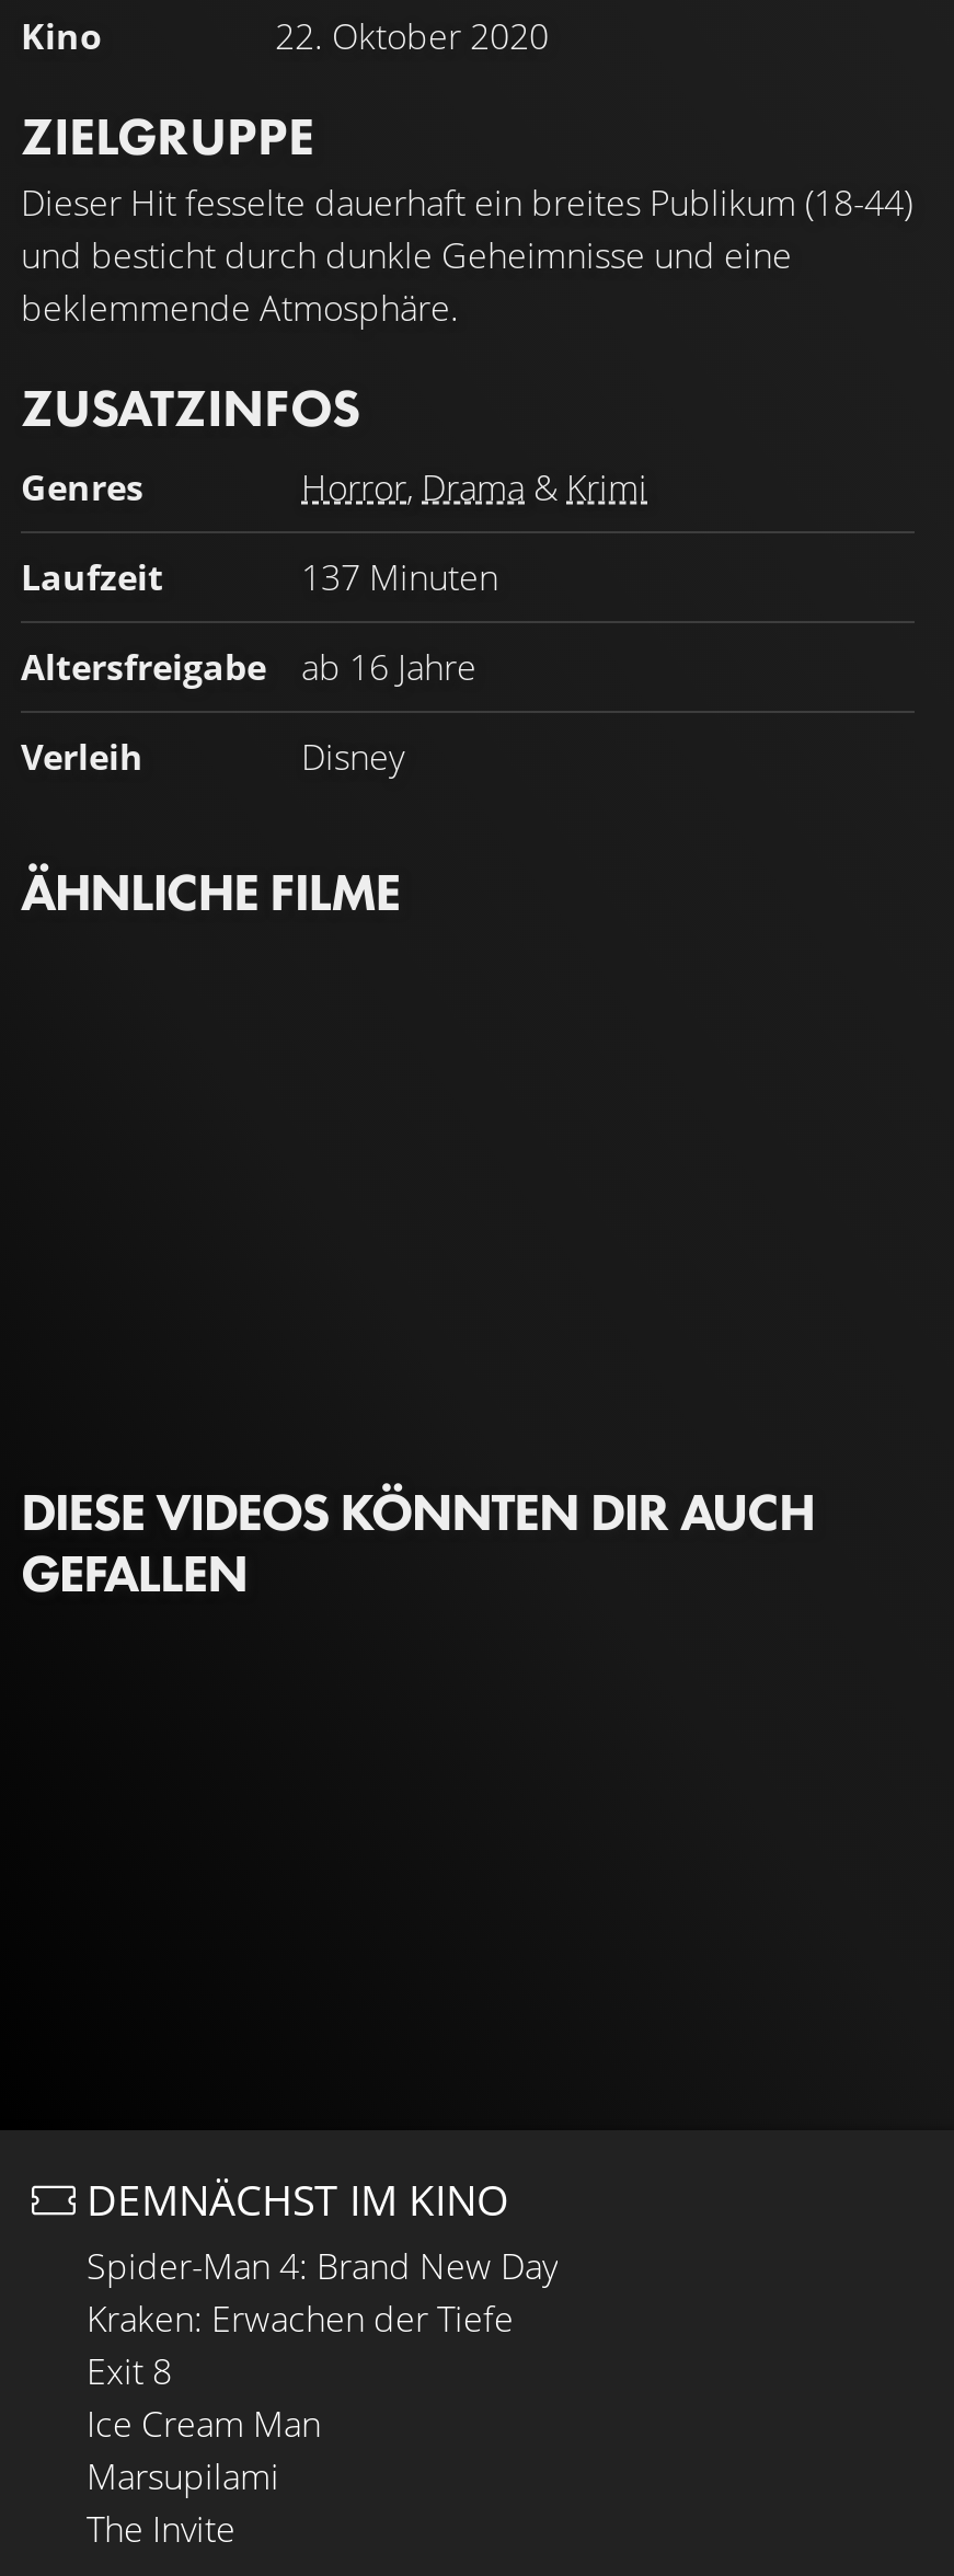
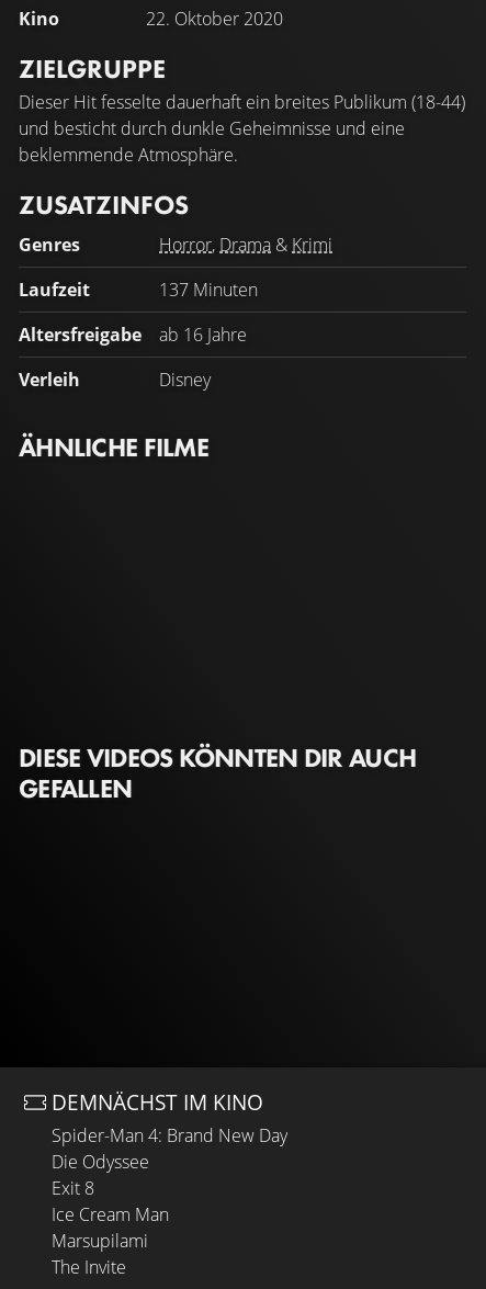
- Kraken: Erwachen der Tiefe
+ Die Odyssee
